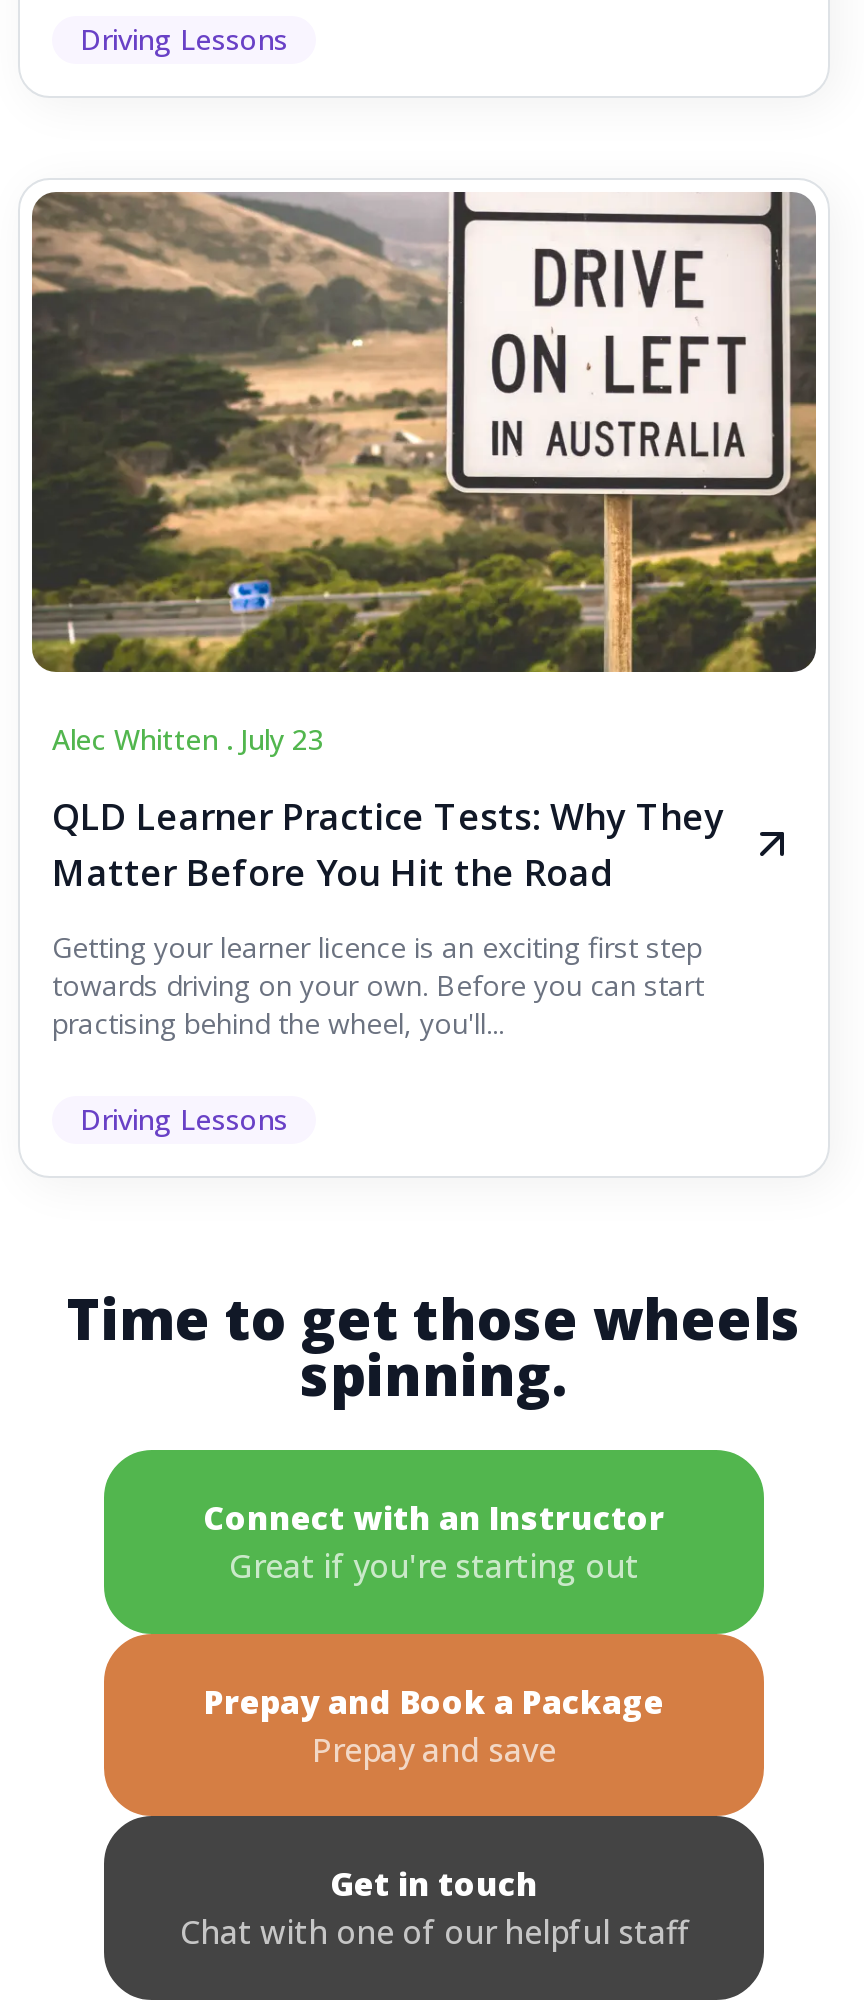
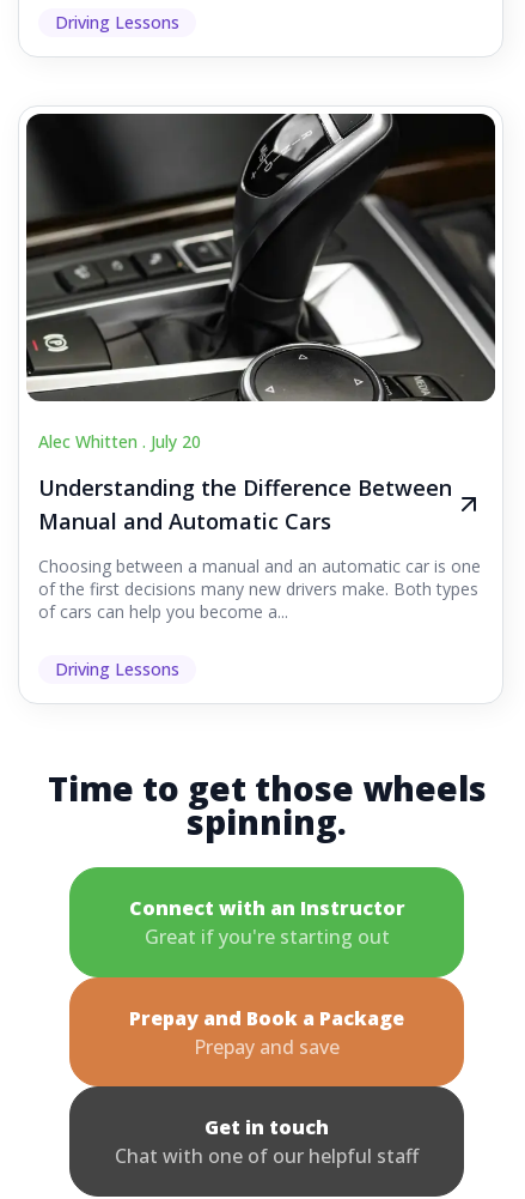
- [image]
- Alec Whitten . July 23
+ [image]
+ Alec Whitten . July 20

- QLD Learner Practice Tests: Why They
- Matter Before You Hit the Road
+ Understanding the Difference Between
+ Manual and Automatic Cars

- Getting your learner licence is an exciting first step
- towards driving on your own. Before you can start
- practising behind the wheel, you'll...
+ Choosing between a manual and an automatic car is one
+ of the first decisions many new drivers make. Both types
+ of cars can help you become a...
